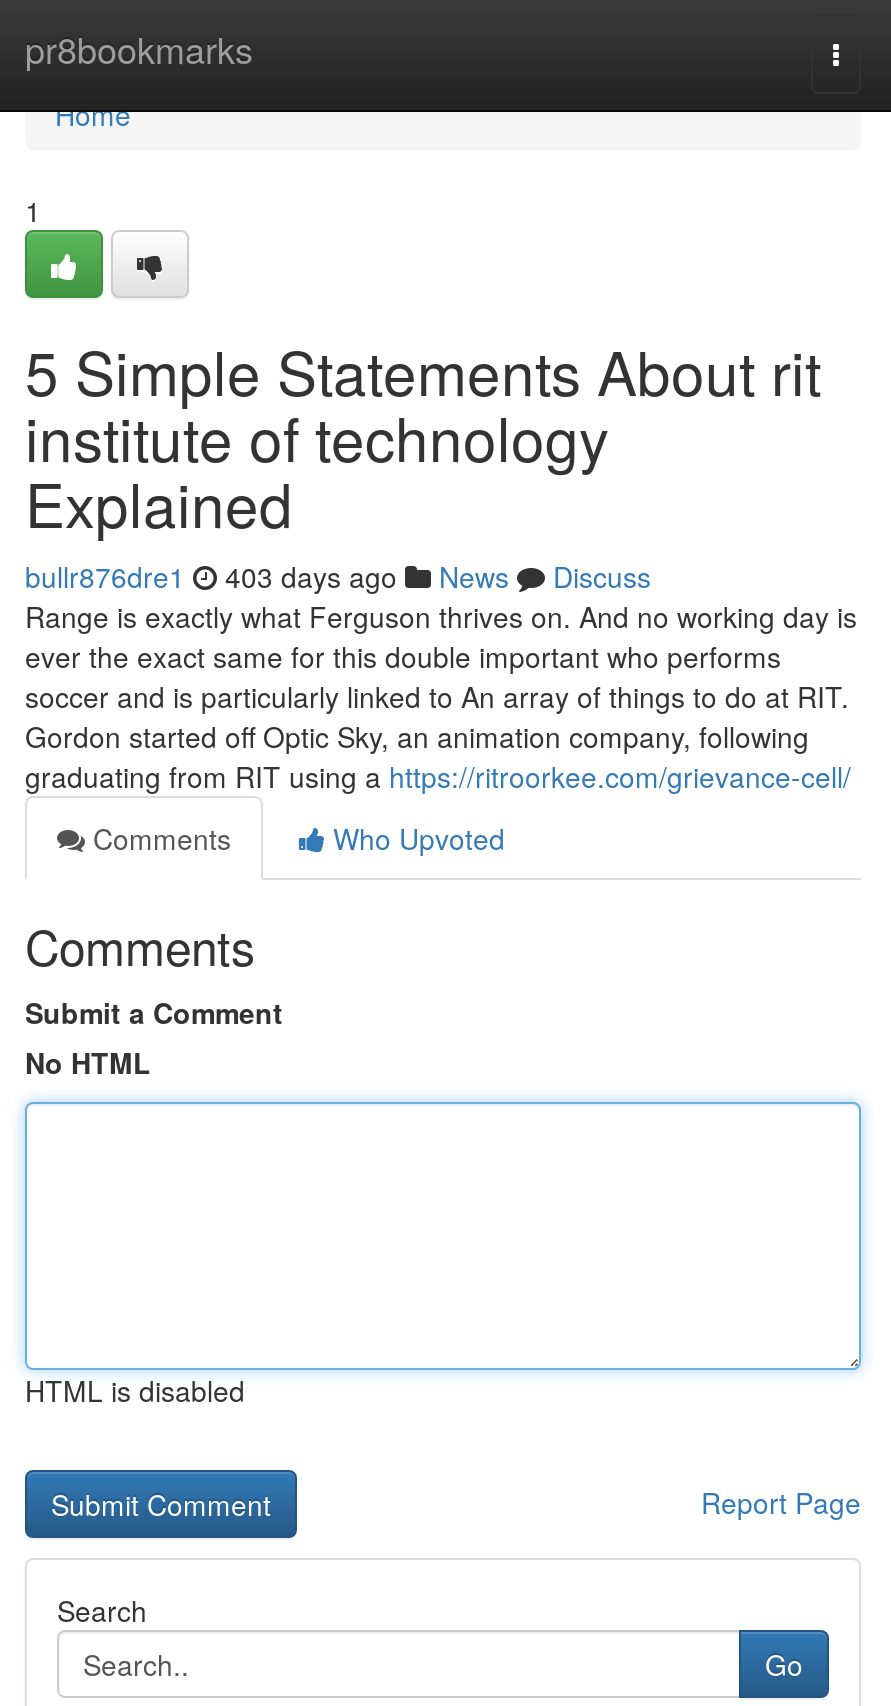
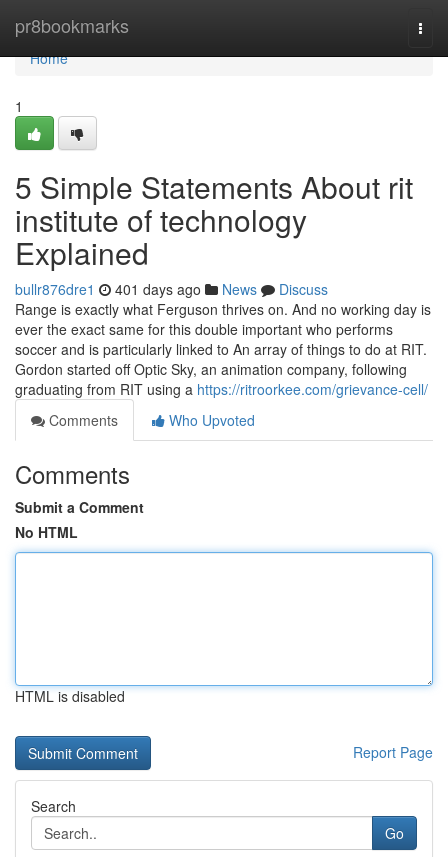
- bullr876dre1 403 days ago News Discuss
+ bullr876dre1 401 days ago News Discuss
